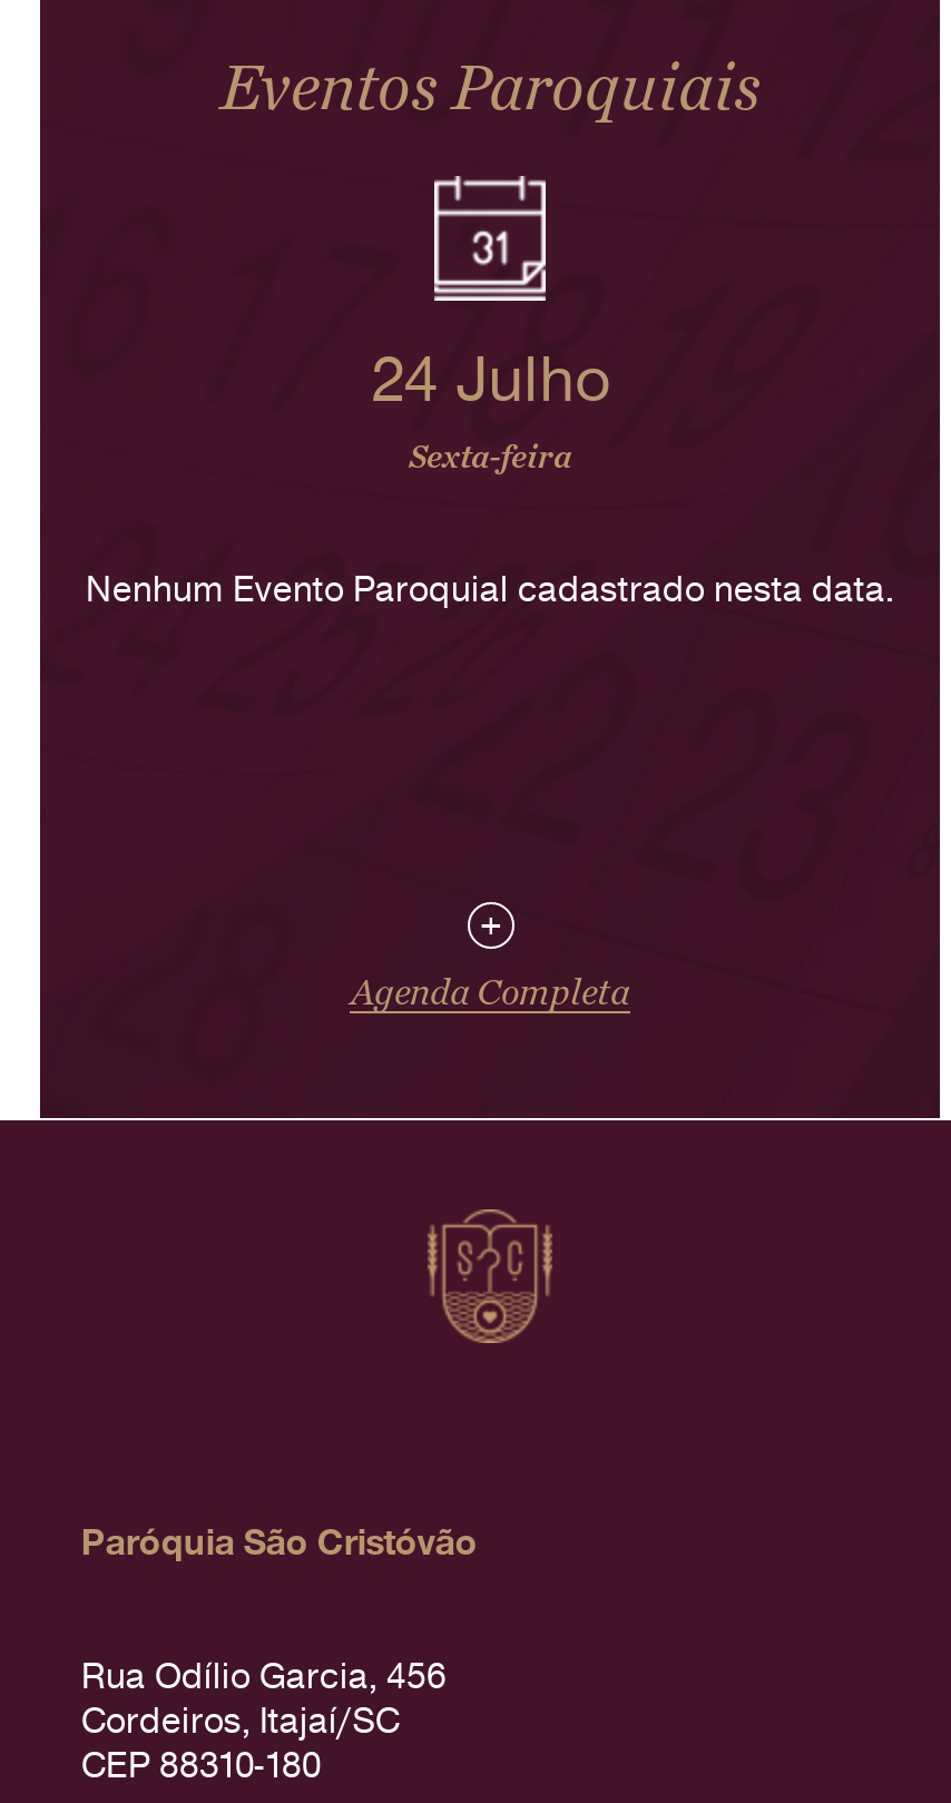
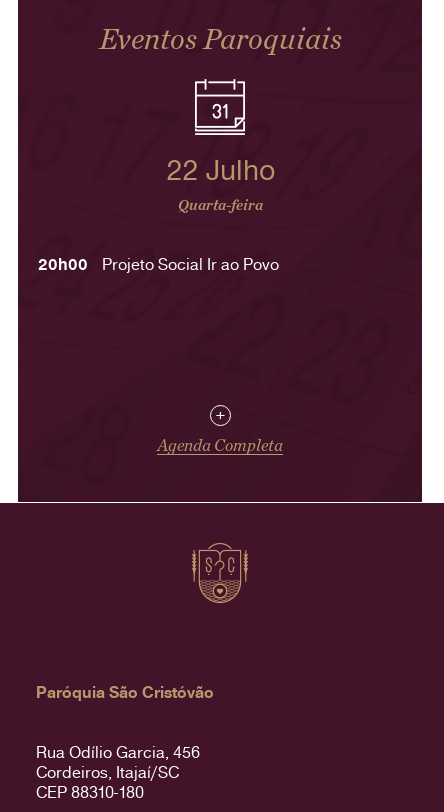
- 24 Julho
- Sexta-feira
+ 22 Julho
+ Quarta-feira

- Nenhum Evento Paroquial cadastrado nesta data.
+ 20h00
+ Projeto Social Ir ao Povo
